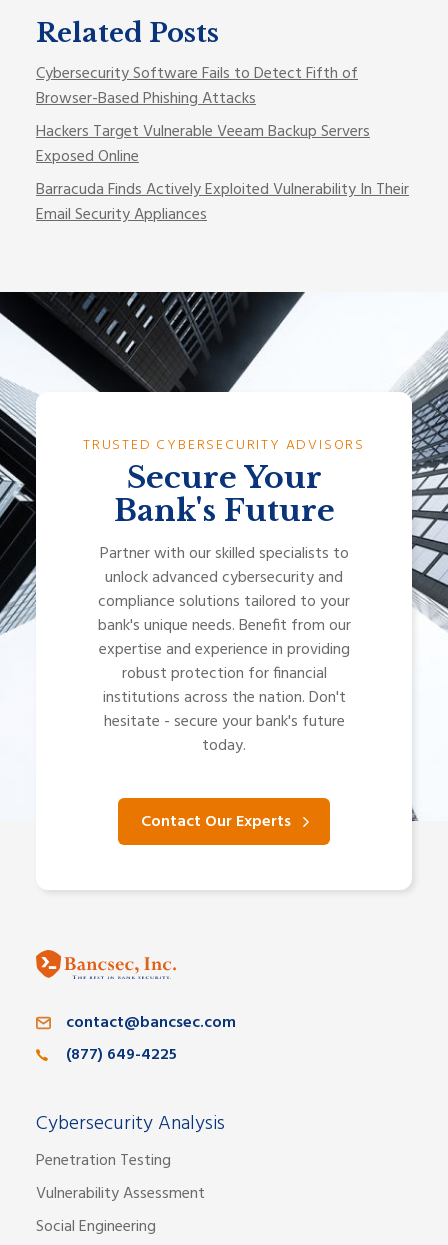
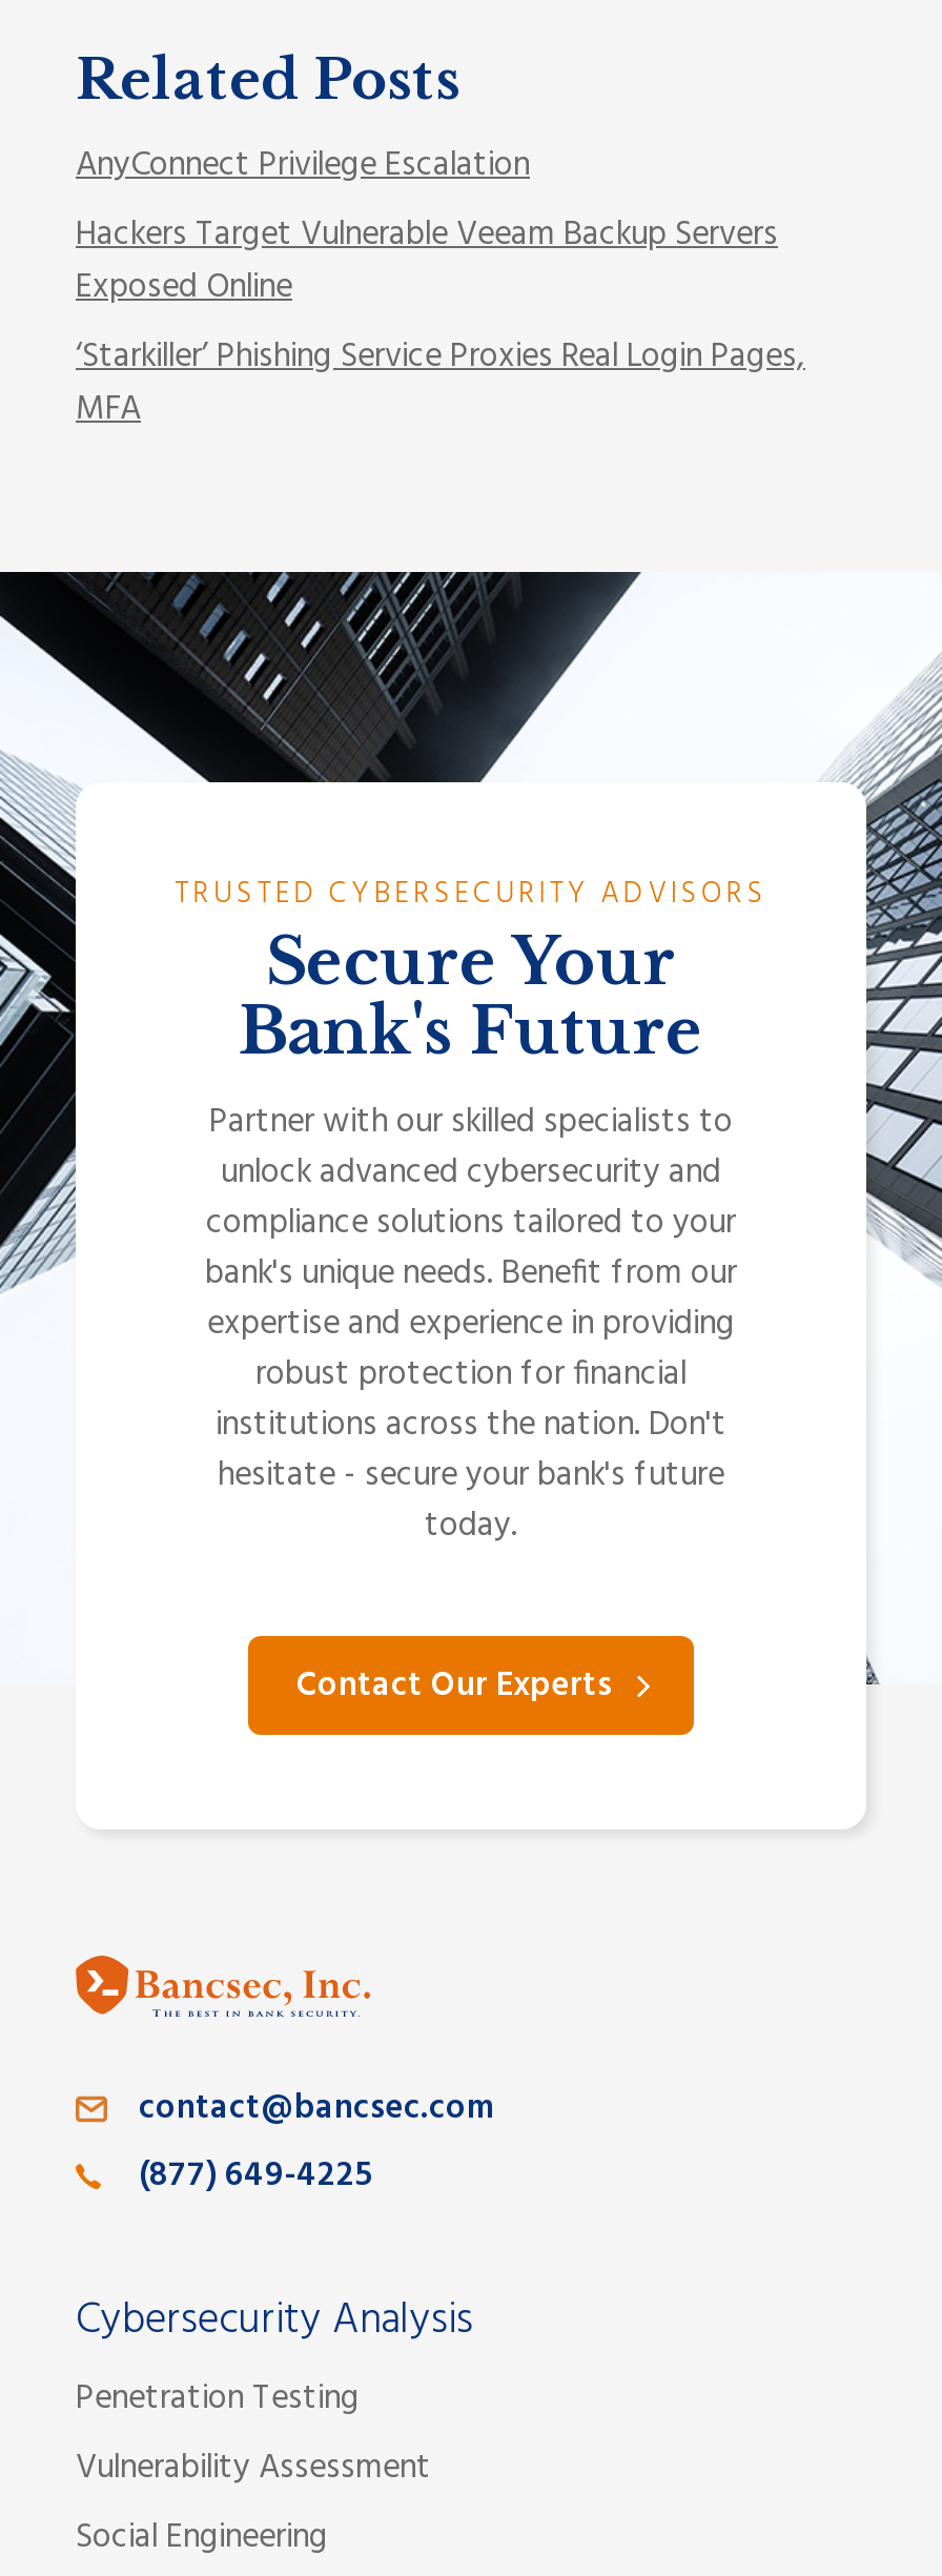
- Cybersecurity Software Fails to Detect Fifth of
- Browser-Based Phishing Attacks
+ AnyConnect Privilege Escalation

- Barracuda Finds Actively Exploited Vulnerability In Their
- Email Security Appliances
+ ‘Starkiller’ Phishing Service Proxies Real Login Pages,
+ MFA
